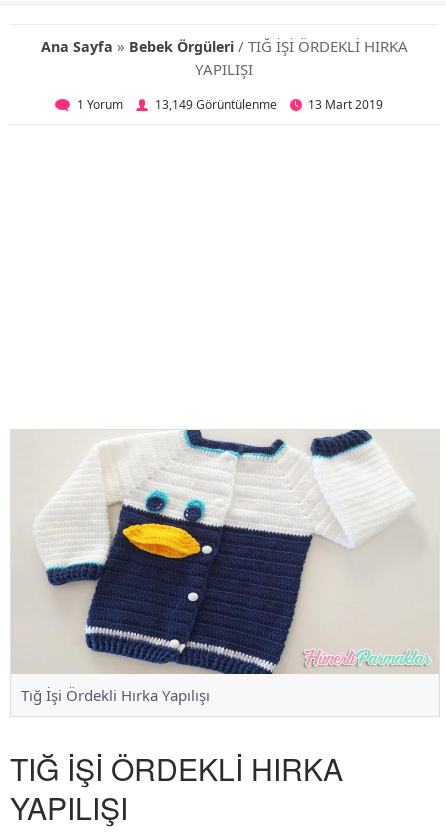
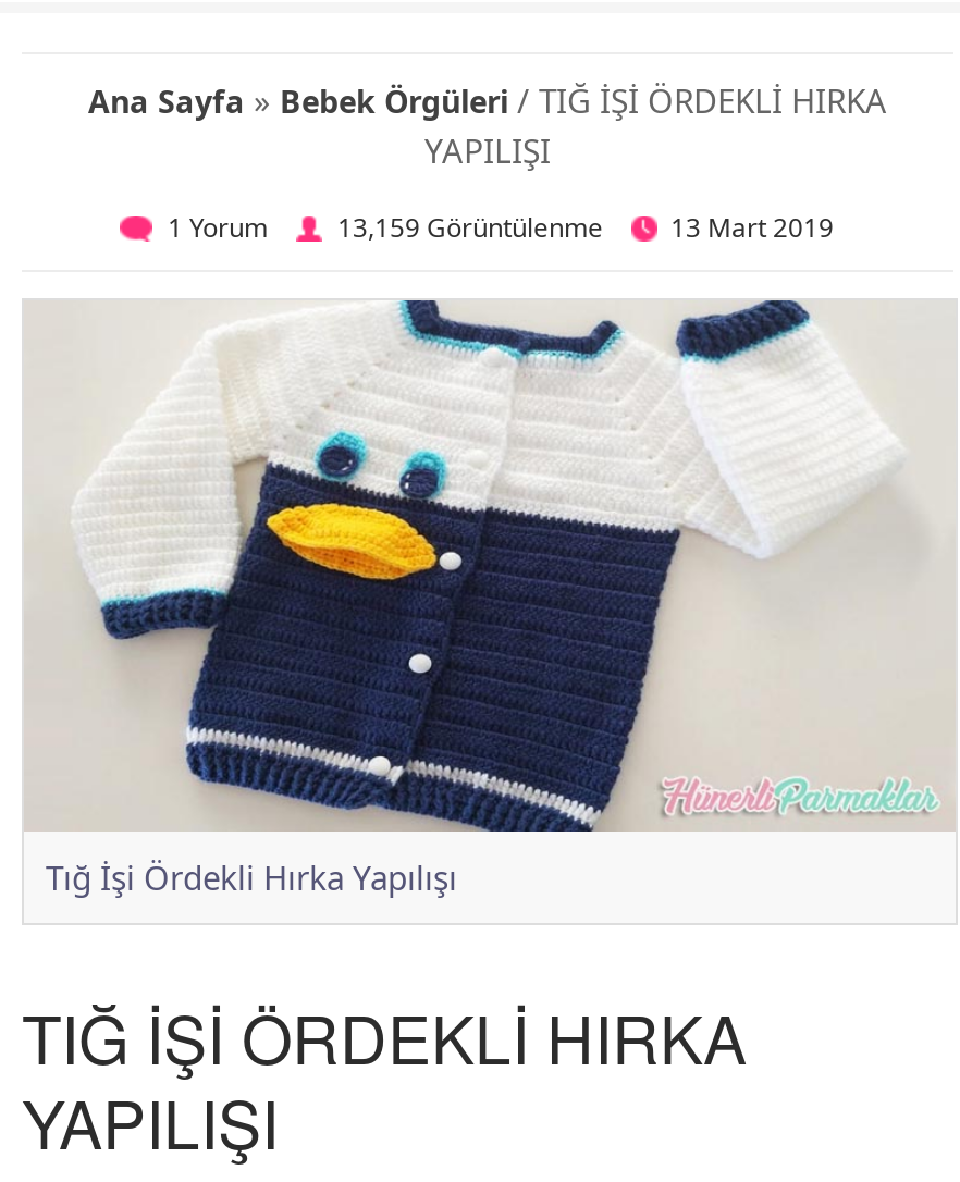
- 13,149 Görüntülenme
+ 13,159 Görüntülenme
